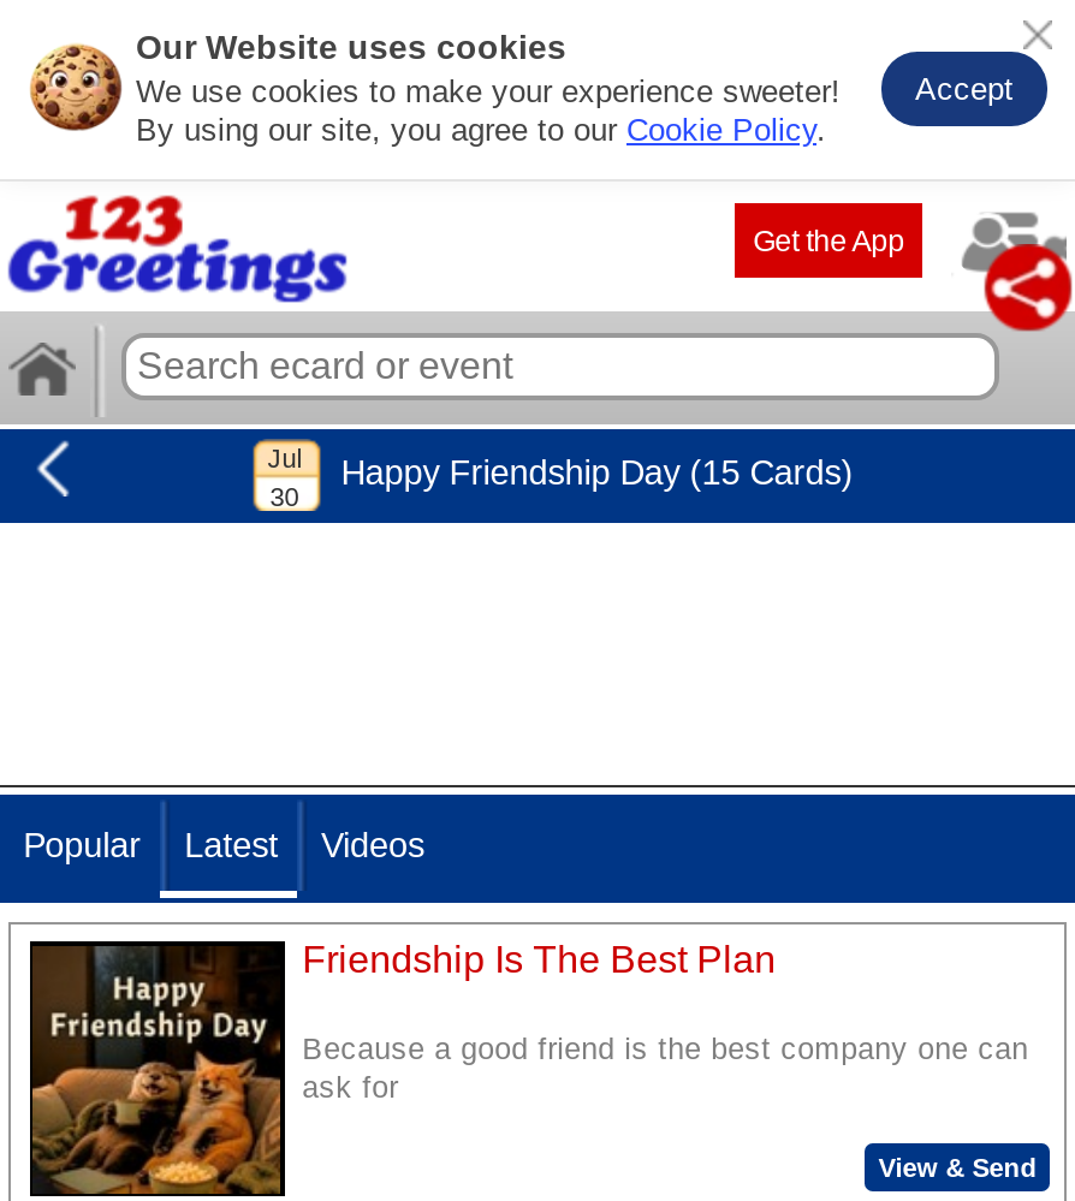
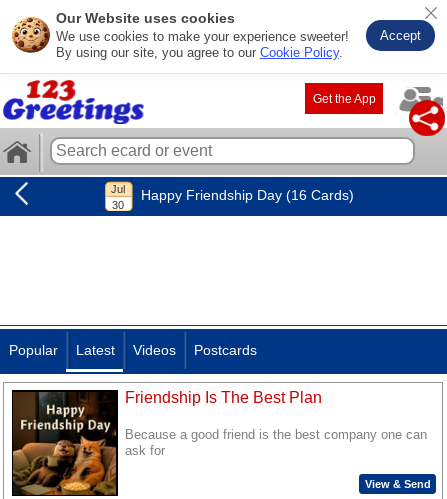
- Happy Friendship Day (15 Cards)
+ Happy Friendship Day (16 Cards)

+ Postcards
